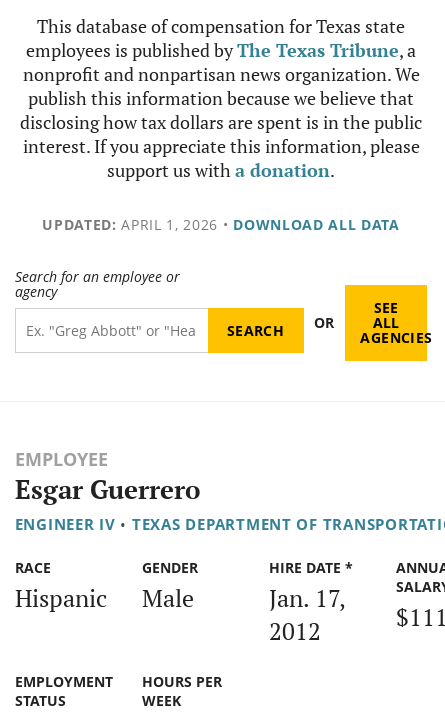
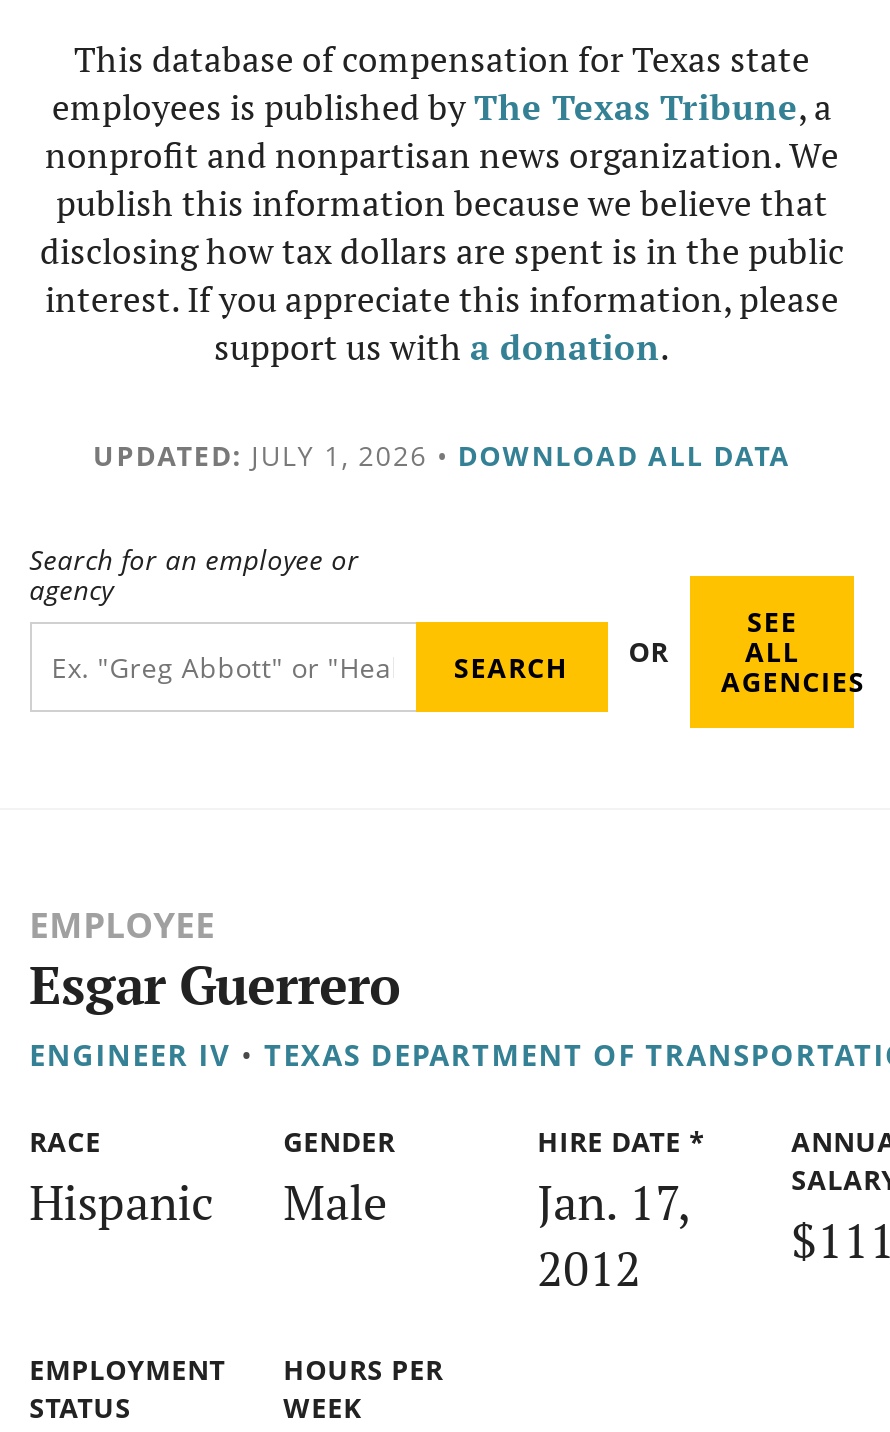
- UPDATED: APRIL 1, 2026 • DOWNLOAD ALL DATA
+ UPDATED: JULY 1, 2026 • DOWNLOAD ALL DATA
